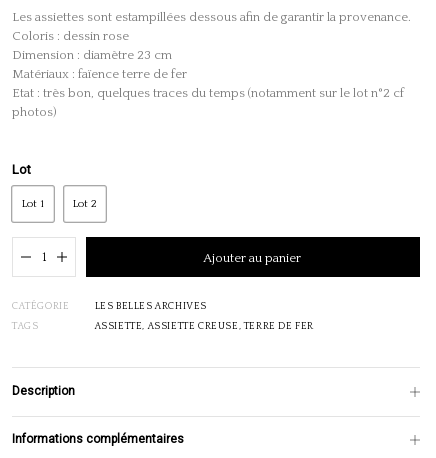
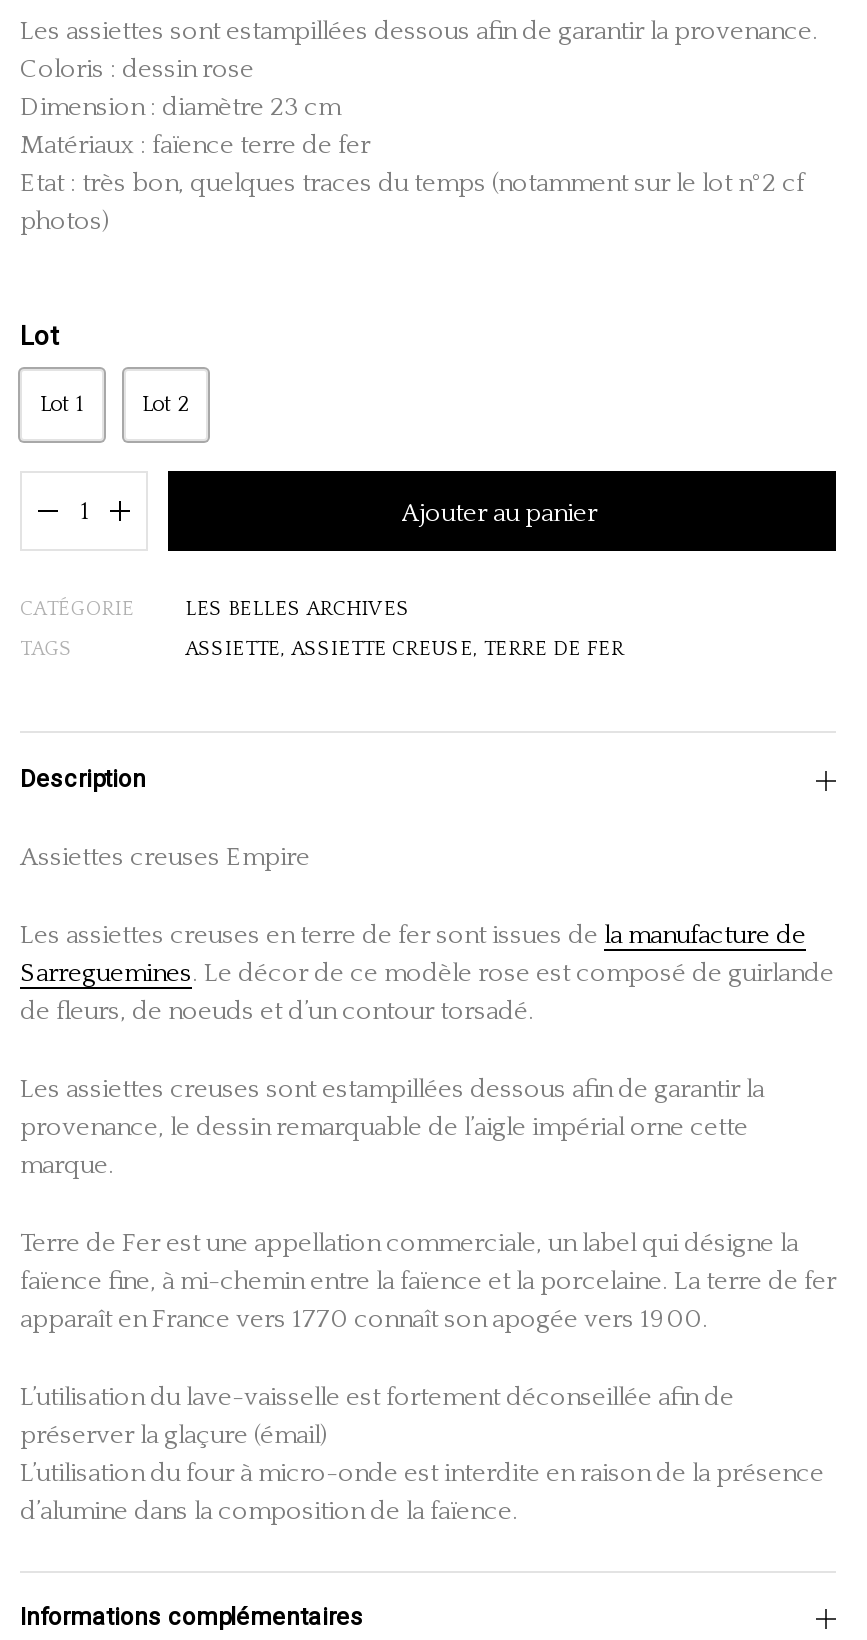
+ Assiettes creuses Empire
+ Les assiettes creuses en terre de fer sont issues de la manufacture de
+ Sarreguemines. Le décor de ce modèle rose est composé de guirlande
+ de fleurs, de noeuds et d’un contour torsadé.
+ Les assiettes creuses sont estampillées dessous afin de garantir la
+ provenance, le dessin remarquable de l’aigle impérial orne cette
+ marque.
+ Terre de Fer est une appellation commerciale, un label qui désigne la
+ faïence fine, à mi-chemin entre la faïence et la porcelaine. La terre de fer
+ apparaît en France vers 1770 connaît son apogée vers 1900.
+ L’utilisation du lave-vaisselle est fortement déconseillée afin de
+ préserver la glaçure (émail)
+ L’utilisation du four à micro-onde est interdite en raison de la présence
+ d’alumine dans la composition de la faïence.
